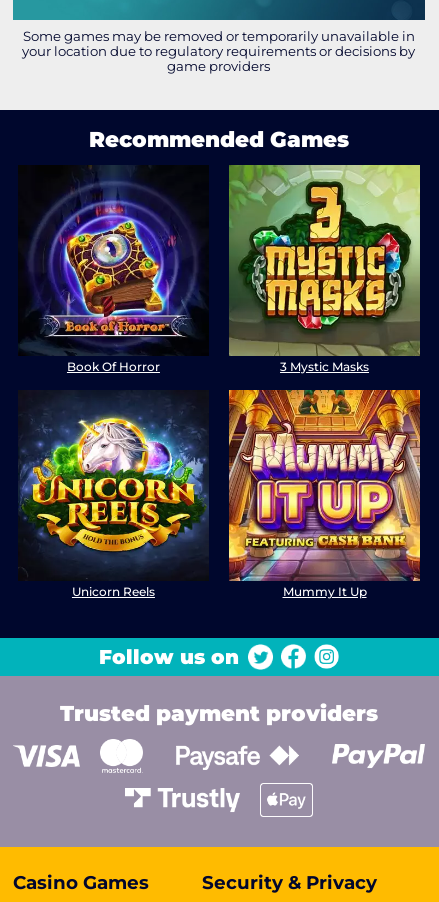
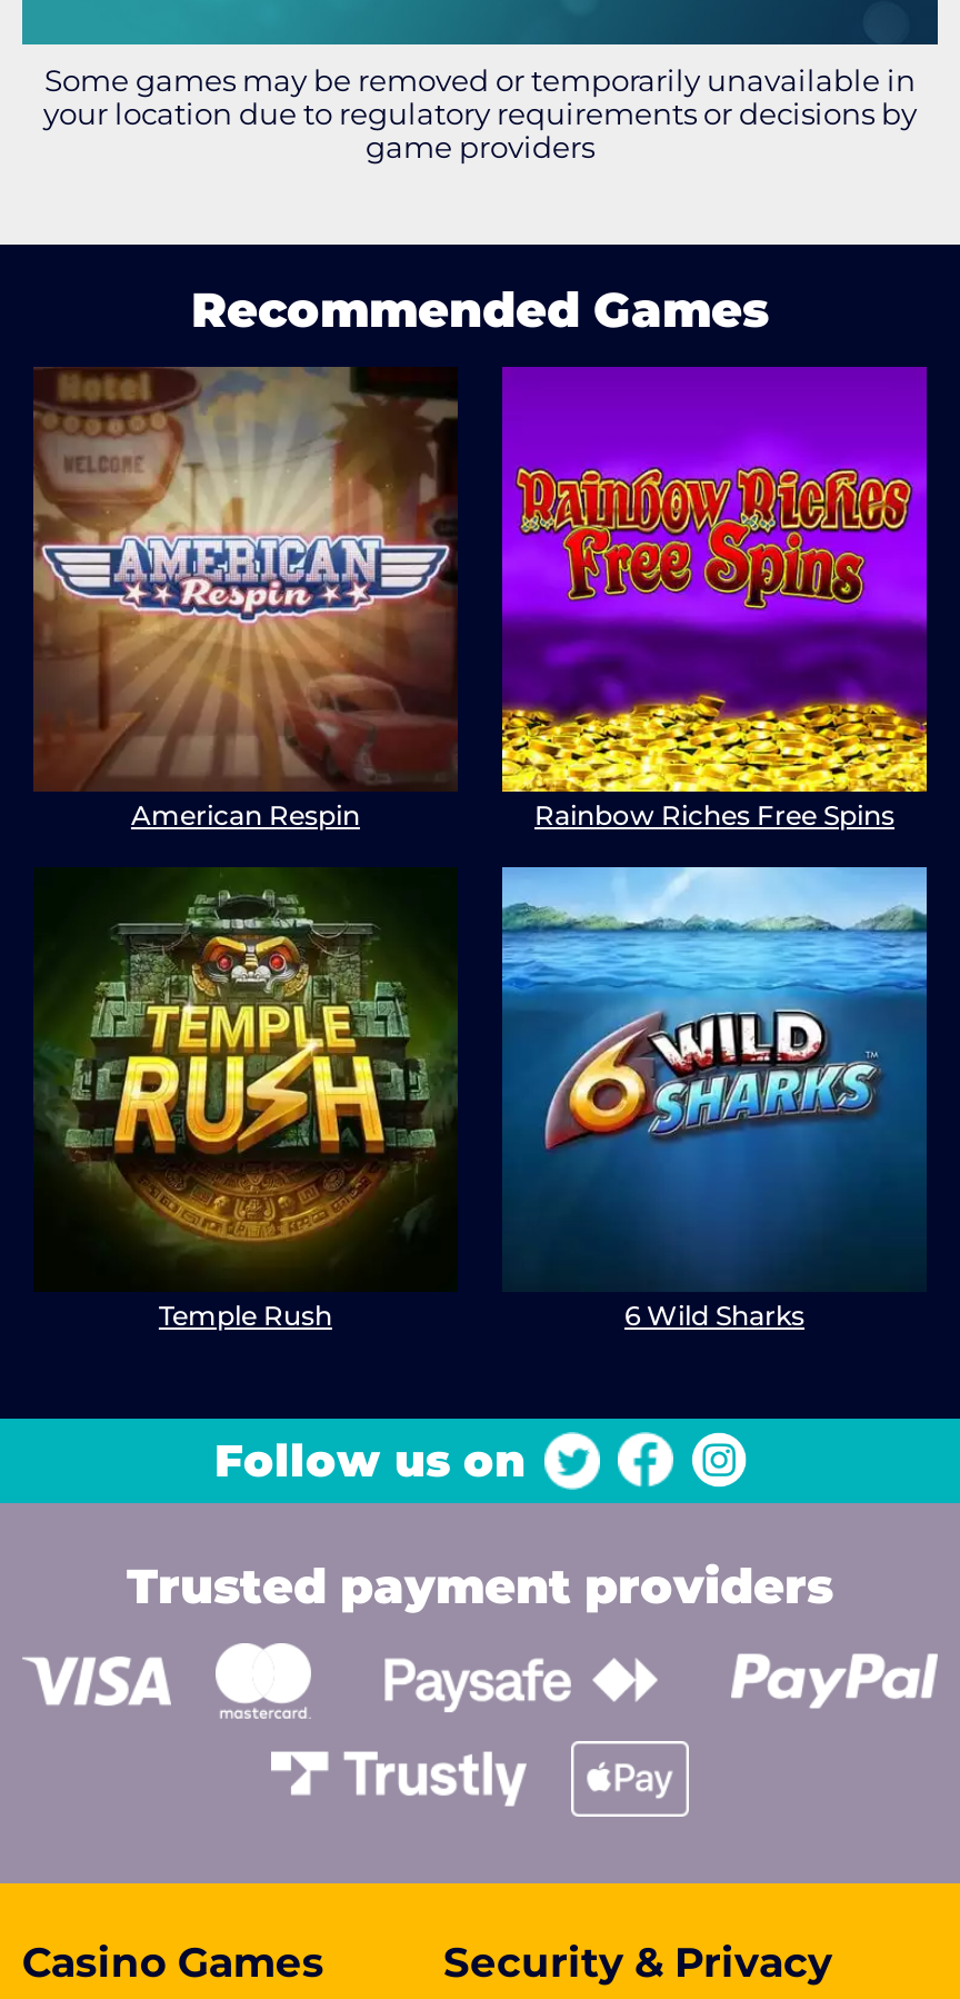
- [image]
+ [image]

- [image]
- Book Of Horror
- 3 Mystic Masks
+ [image]
+ American Respin
+ Rainbow Riches Free Spins

- [image]
+ [image]

- [image]
- Unicorn Reels
- Mummy It Up
+ [image]
+ Temple Rush
+ 6 Wild Sharks
